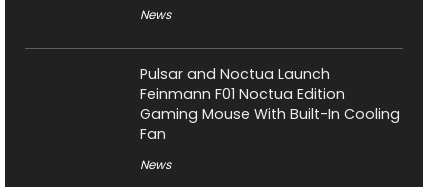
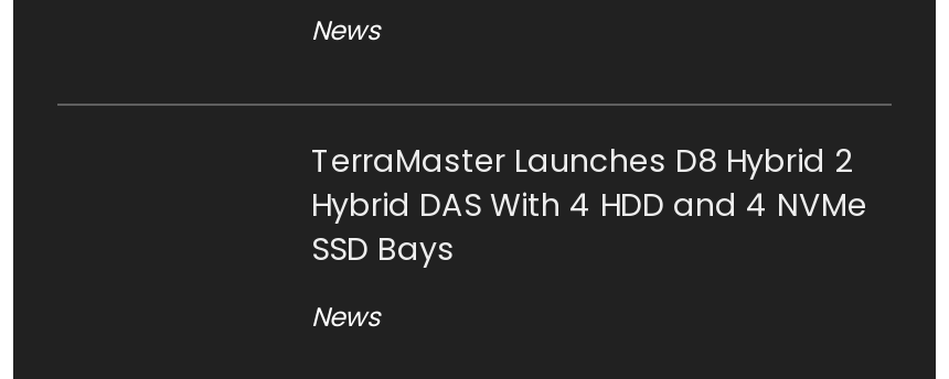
- Pulsar and Noctua Launch
- Feinmann F01 Noctua Edition
- Gaming Mouse With Built-In Cooling
- Fan
+ TerraMaster Launches D8 Hybrid 2
+ Hybrid DAS With 4 HDD and 4 NVMe
+ SSD Bays
